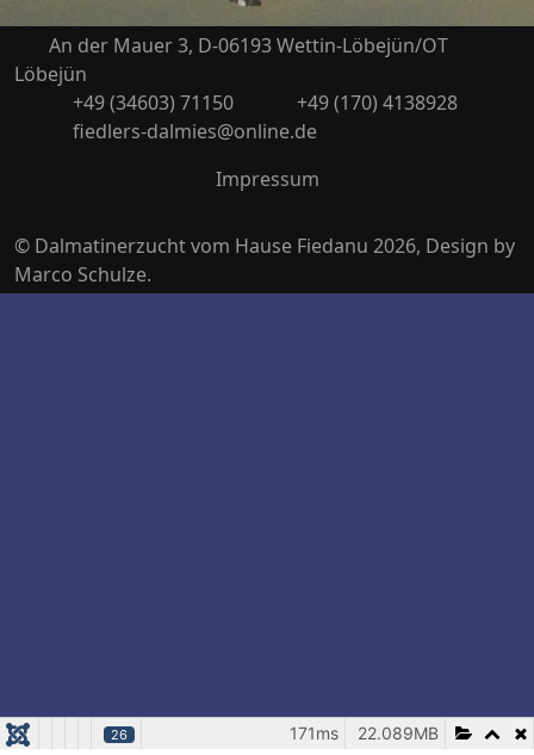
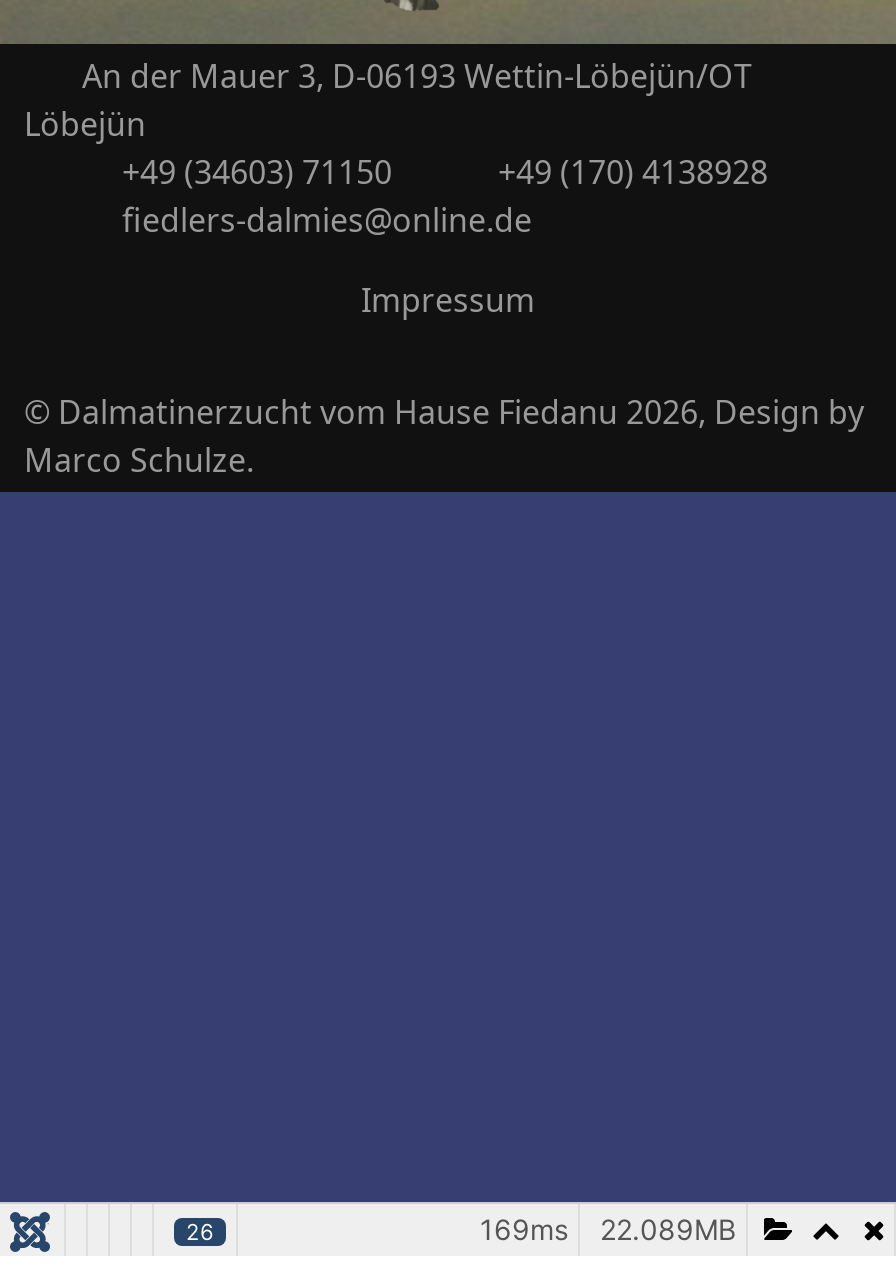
- 171ms 22.089MB
+ 169ms 22.089MB
